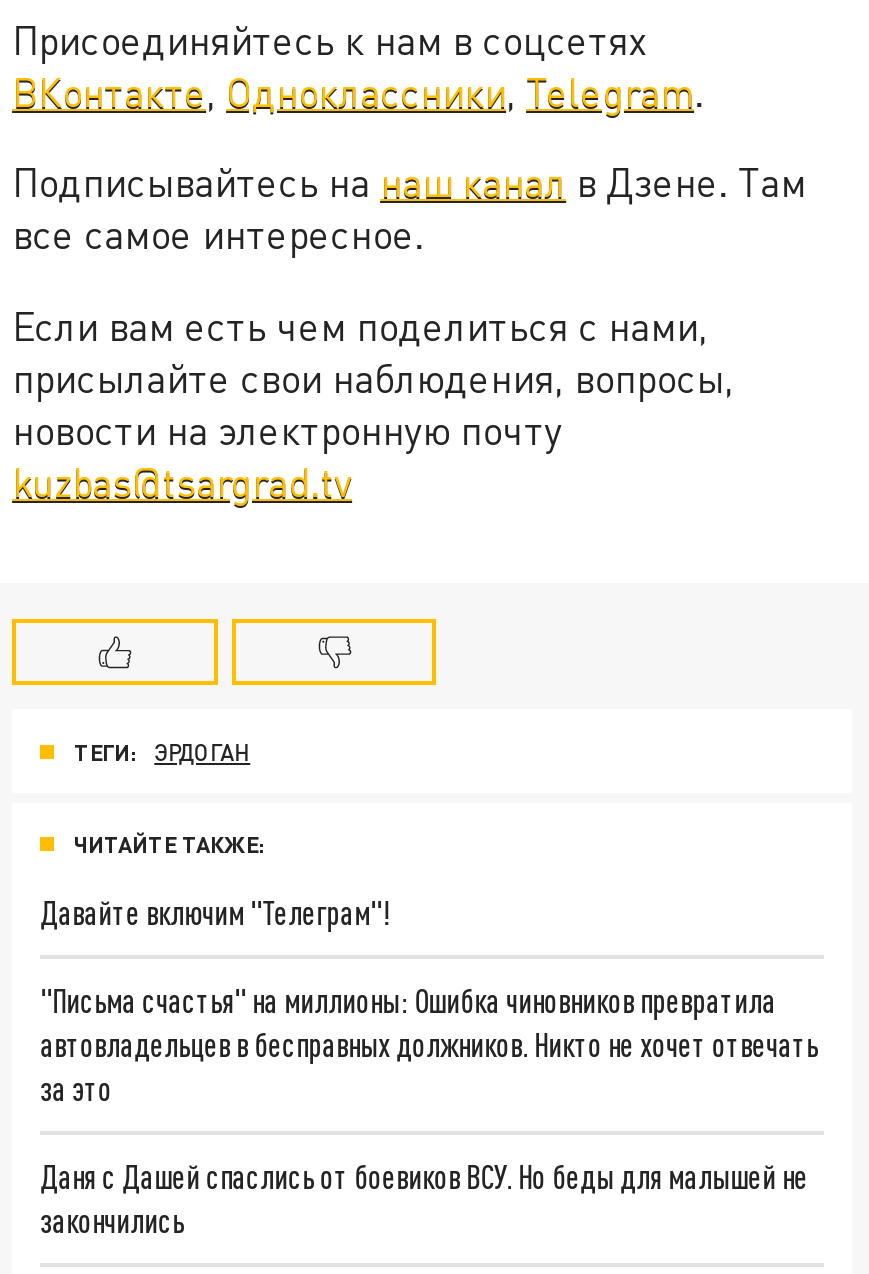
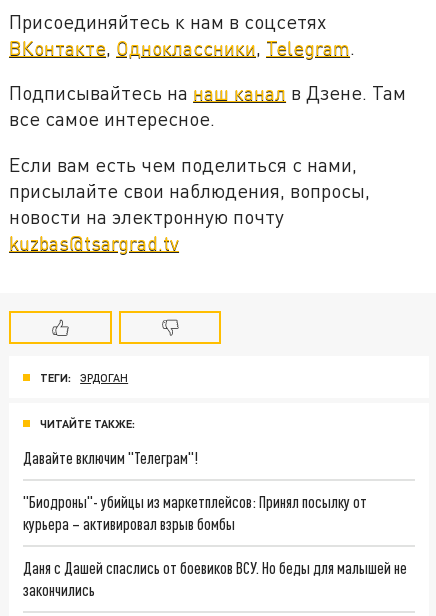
- "Письма счастья" на миллионы: Ошибка чиновников превратила
- автовладельцев в бесправных должников. Никто не хочет отвечать
- за это
+ "Биодроны"- убийцы из маркетплейсов: Принял посылку от
+ курьера – активировал взрыв бомбы
